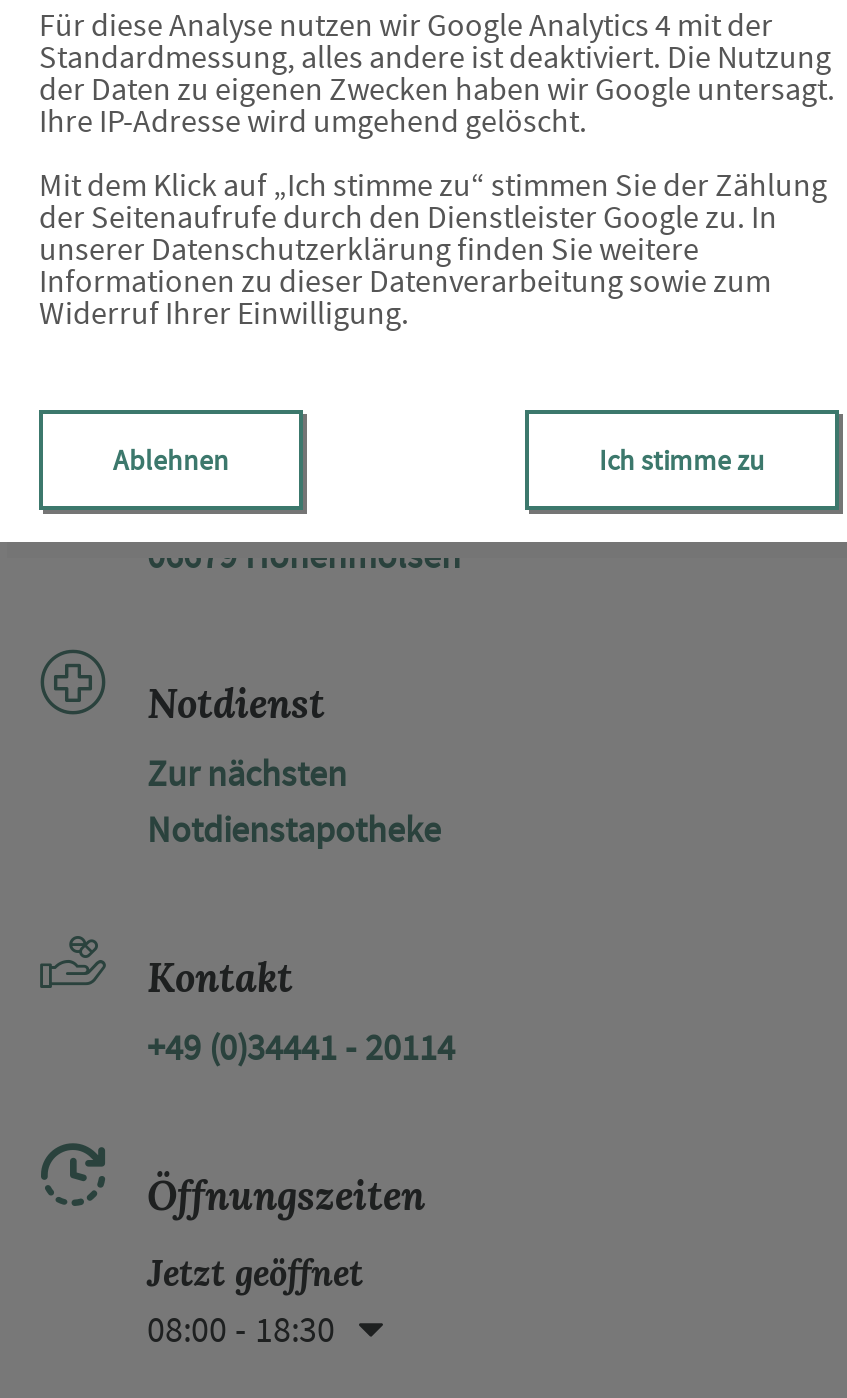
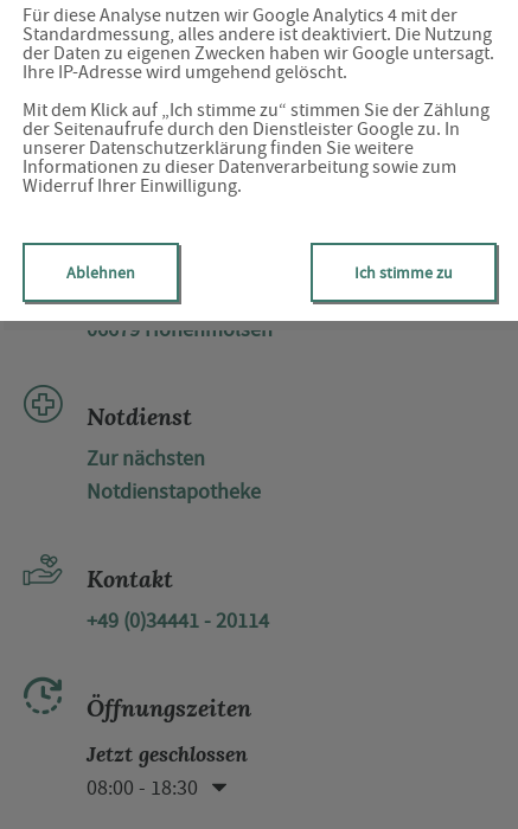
- Jetzt geöffnet
+ Jetzt geschlossen
